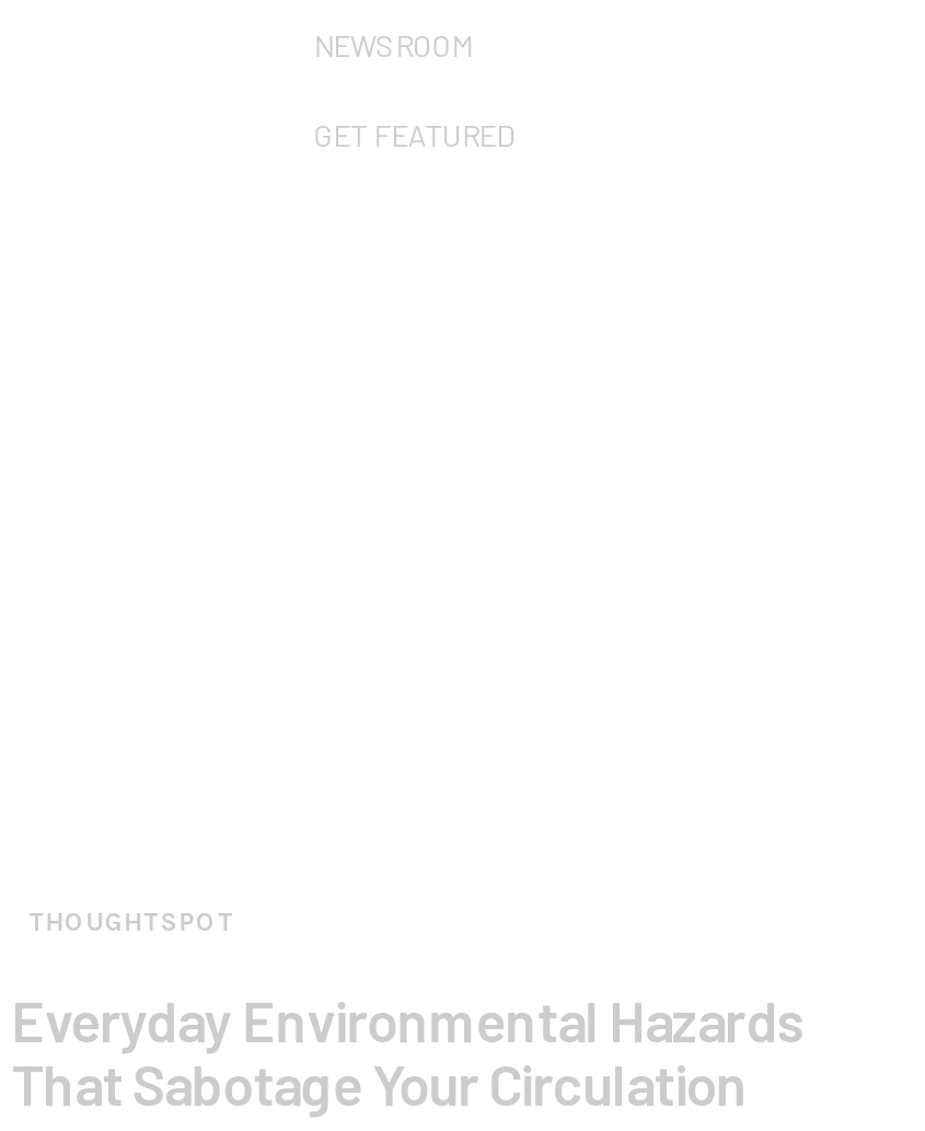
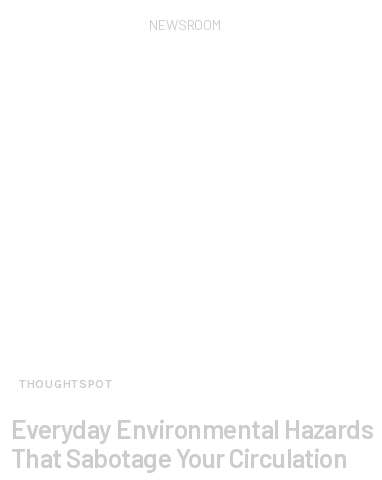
- GET FEATURED
